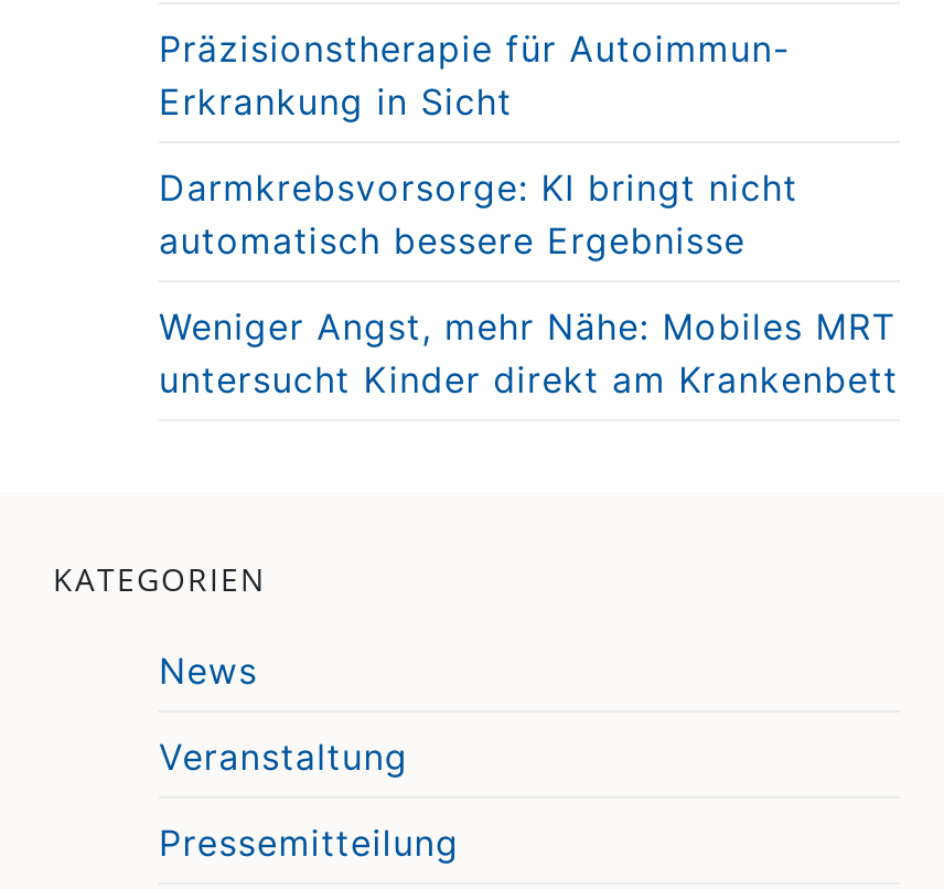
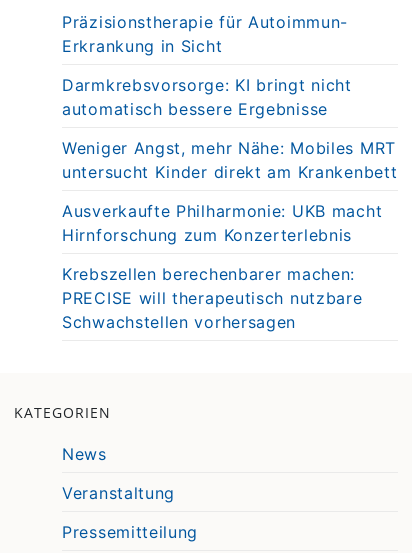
+ Ausverkaufte Philharmonie: UKB macht
+ Hirnforschung zum Konzerterlebnis
+ Krebszellen berechenbarer machen:
+ PRECISE will therapeutisch nutzbare
+ Schwachstellen vorhersagen
